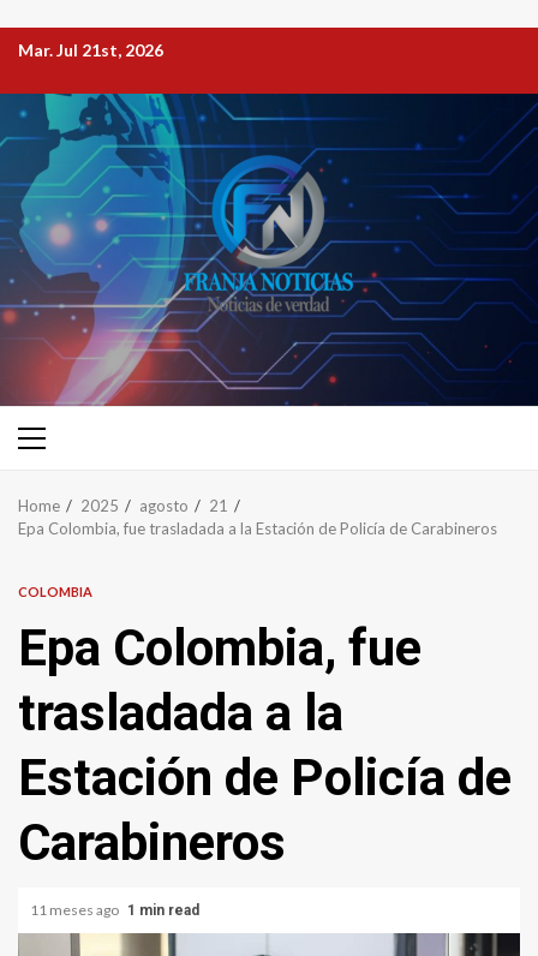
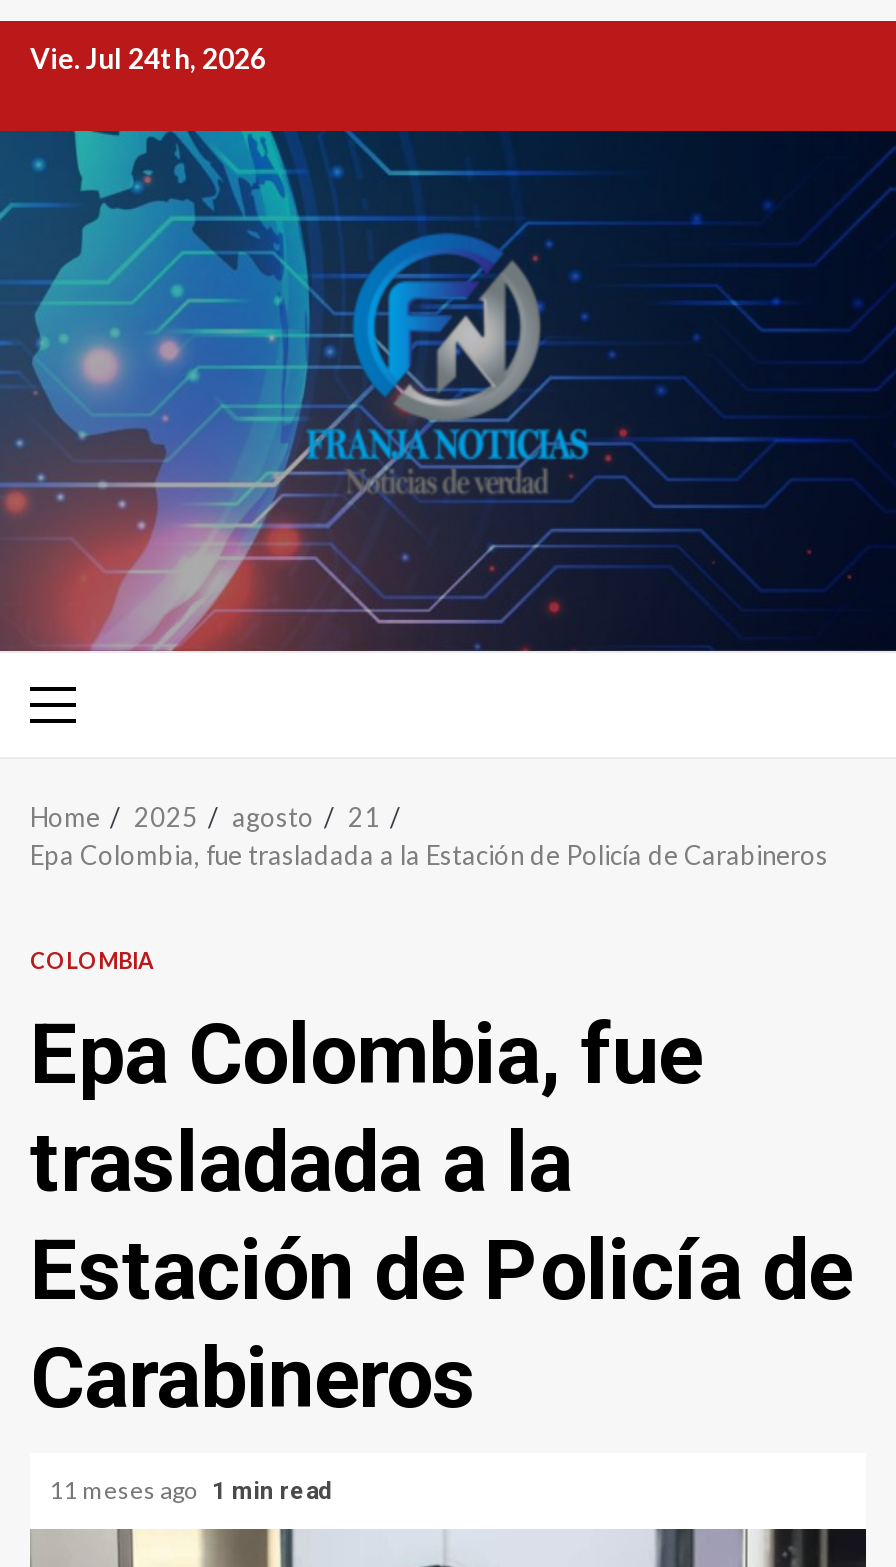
- Mar. Jul 21st, 2026
+ Vie. Jul 24th, 2026
